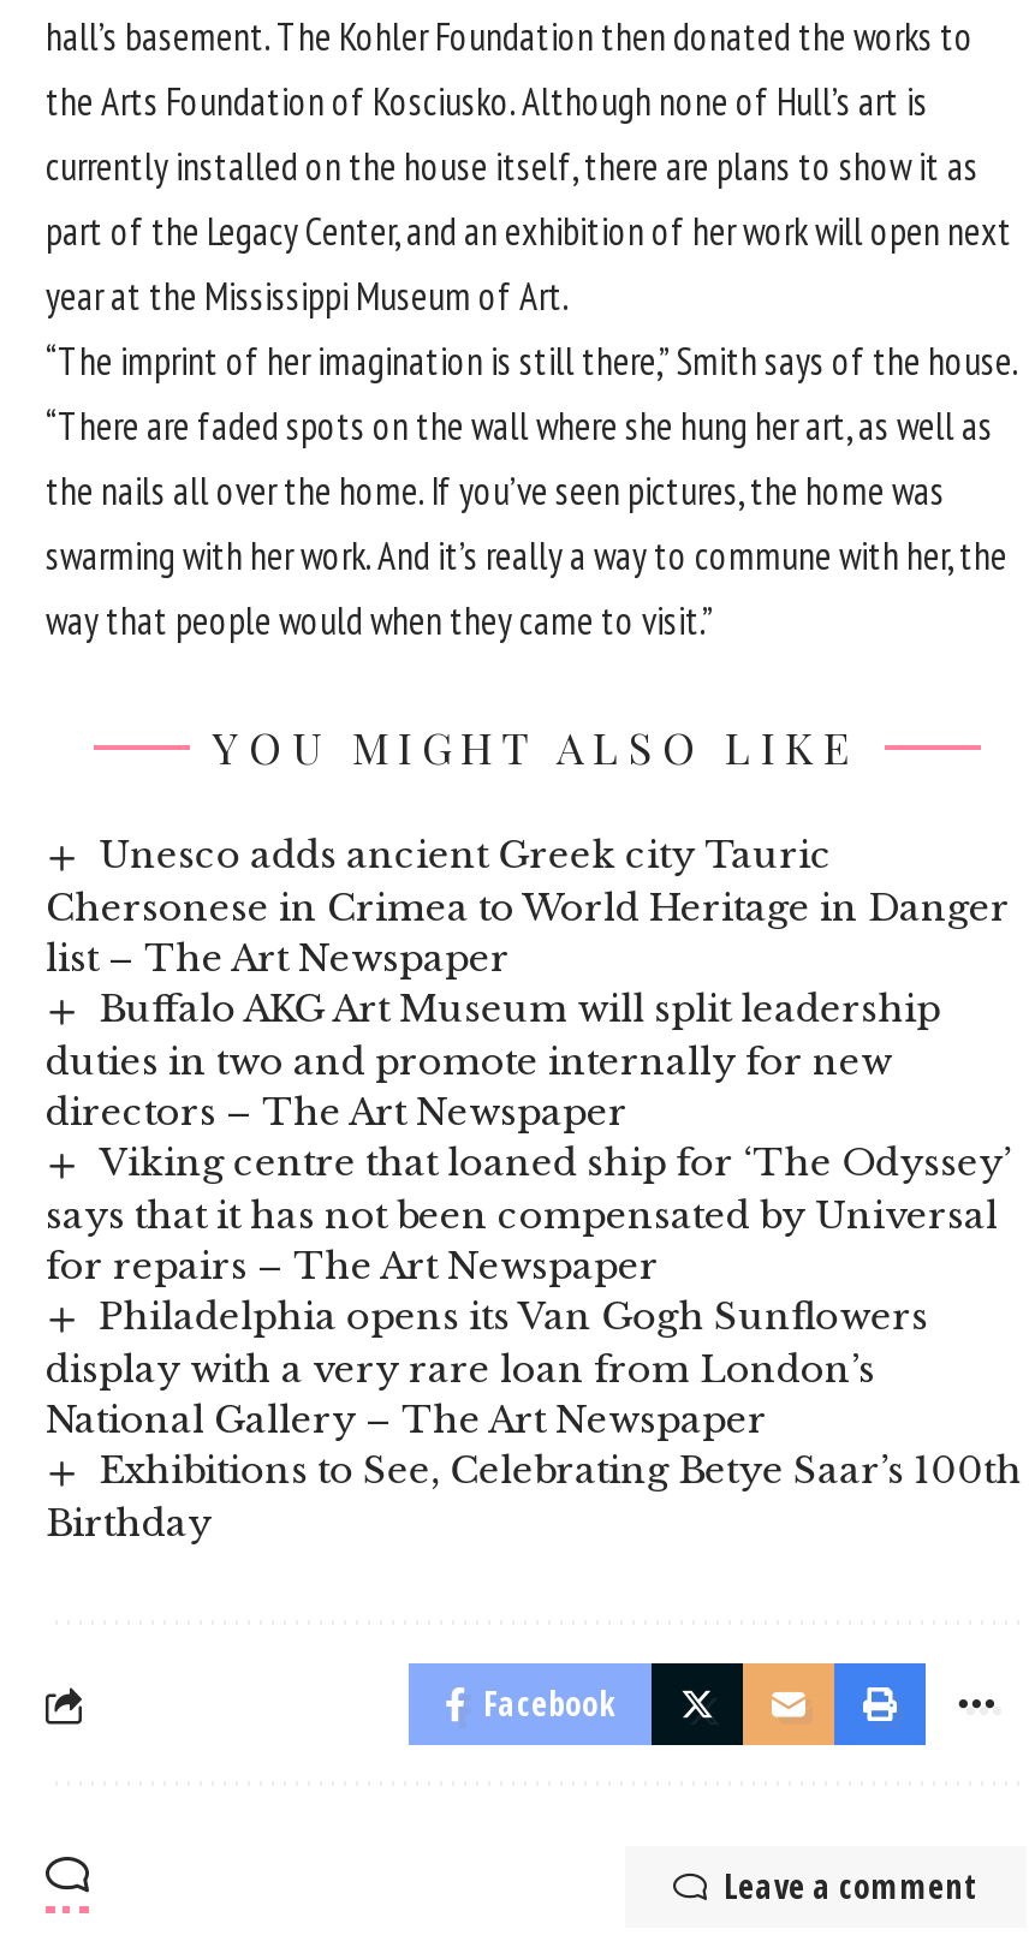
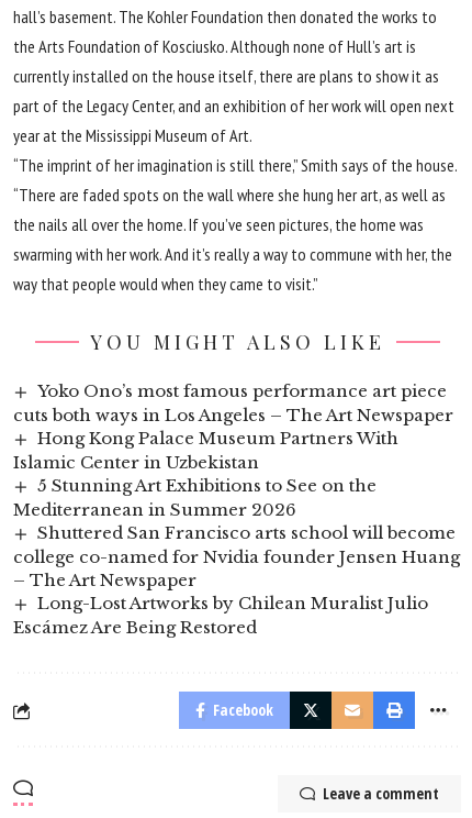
- Unesco adds ancient Greek city Tauric
- Chersonese in Crimea to World Heritage in Danger
- list – The Art Newspaper
- Buffalo AKG Art Museum will split leadership
- duties in two and promote internally for new
- directors – The Art Newspaper
- Viking centre that loaned ship for ‘The Odyssey’
- says that it has not been compensated by Universal
- for repairs – The Art Newspaper
- Philadelphia opens its Van Gogh Sunflowers
- display with a very rare loan from London’s
- National Gallery – The Art Newspaper
- Exhibitions to See, Celebrating Betye Saar’s 100th
- Birthday
+ Yoko Ono’s most famous performance art piece
+ cuts both ways in Los Angeles – The Art Newspaper
+ Hong Kong Palace Museum Partners With
+ Islamic Center in Uzbekistan
+ 5 Stunning Art Exhibitions to See on the
+ Mediterranean in Summer 2026
+ Shuttered San Francisco arts school will become
+ college co-named for Nvidia founder Jensen Huang
+ – The Art Newspaper
+ Long-Lost Artworks by Chilean Muralist Julio
+ Escámez Are Being Restored
